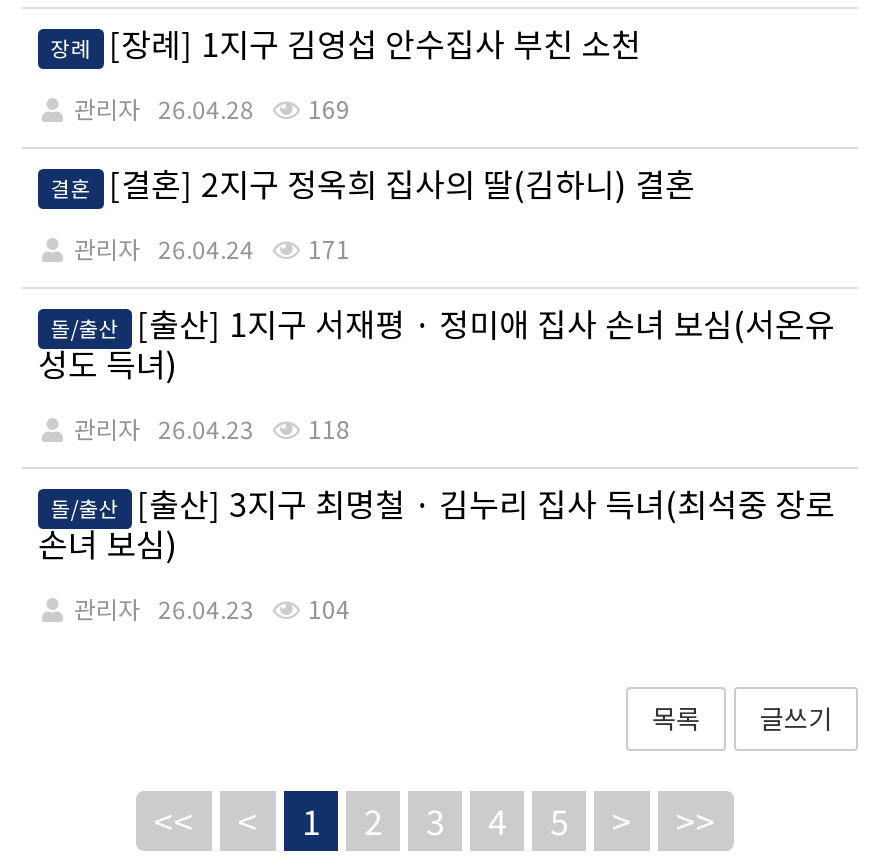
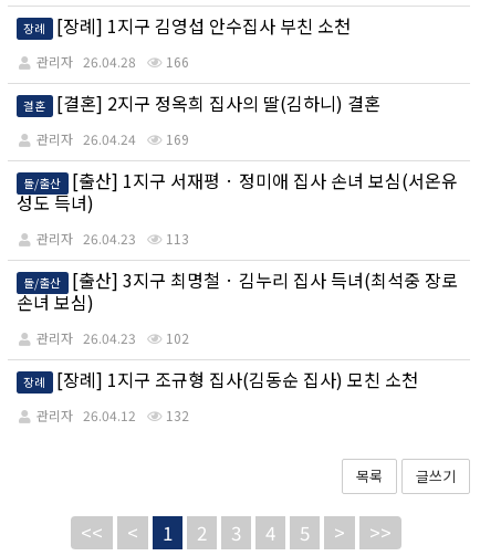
- 관리자 26.04.28 169
+ 관리자 26.04.28 166

- 관리자 26.04.24 171
+ 관리자 26.04.24 169

- 관리자 26.04.23 118
+ 관리자 26.04.23 113

- 104
+ 102
+ 장례
+ [장례] 1지구 조규형 집사(김동순 집사) 모친 소천
+ 관리자 26.04.12
+ 132
